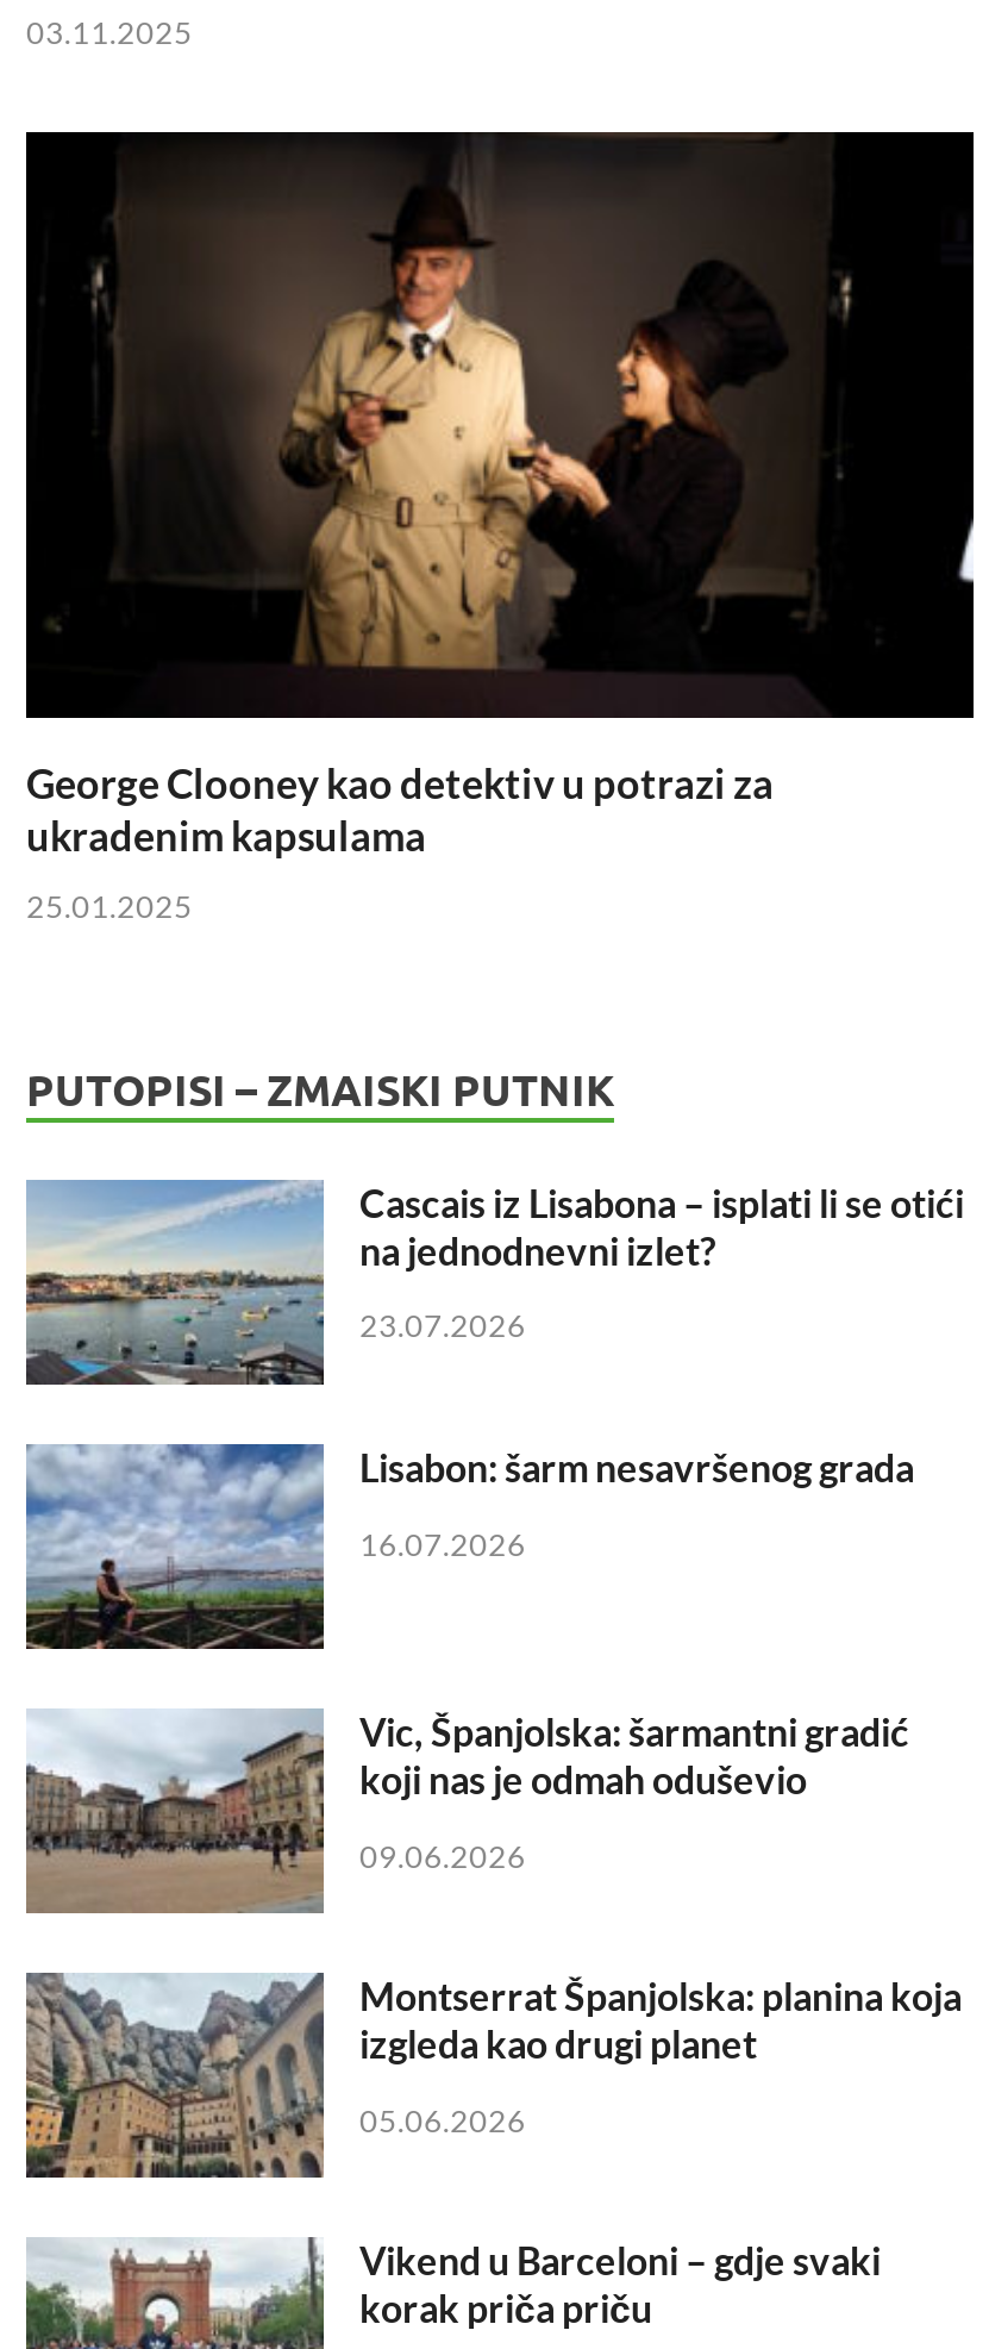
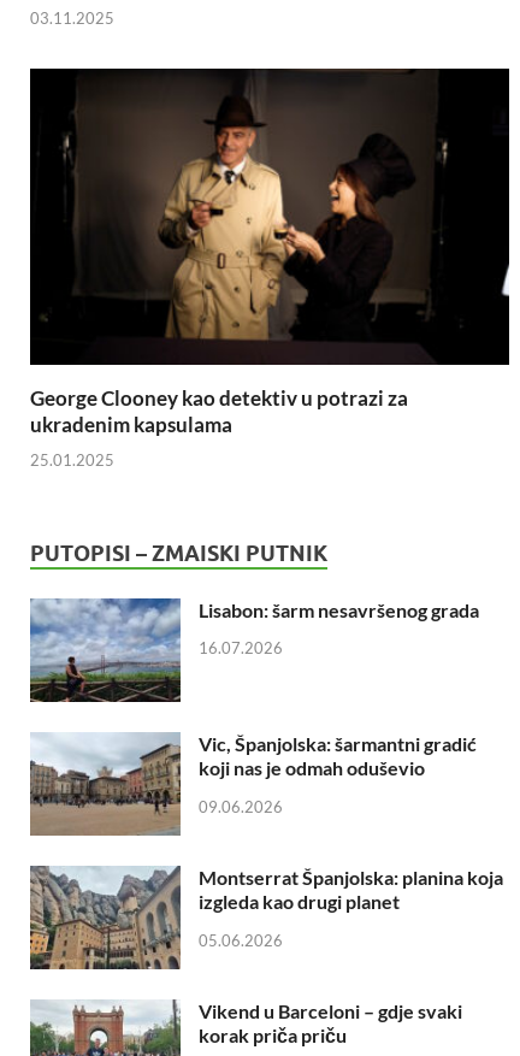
- [image]
- Cascais iz Lisabona – isplati li se otići
- na jednodnevni izlet?
- 23.07.2026
